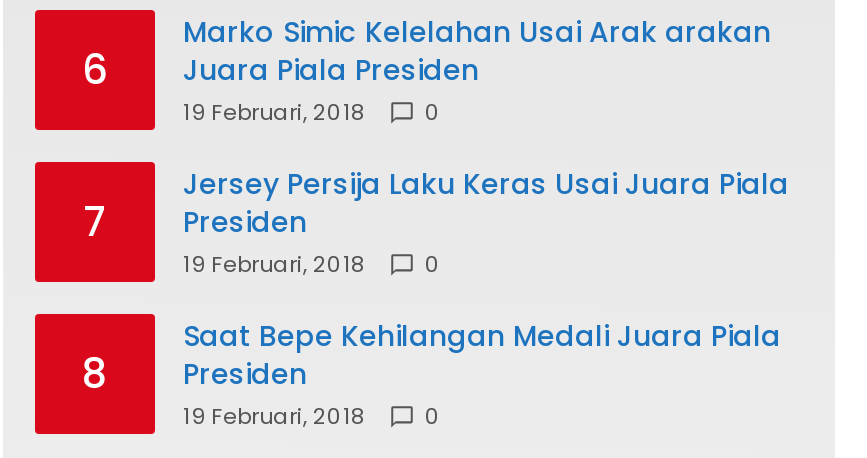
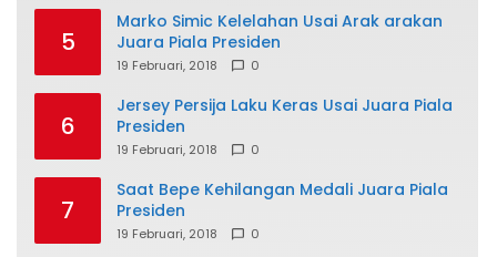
- 6 Juara Piala Presiden
+ 5 Juara Piala Presiden

- 7 Presiden
+ 6 Presiden

- 8 Presiden
+ 7 Presiden
